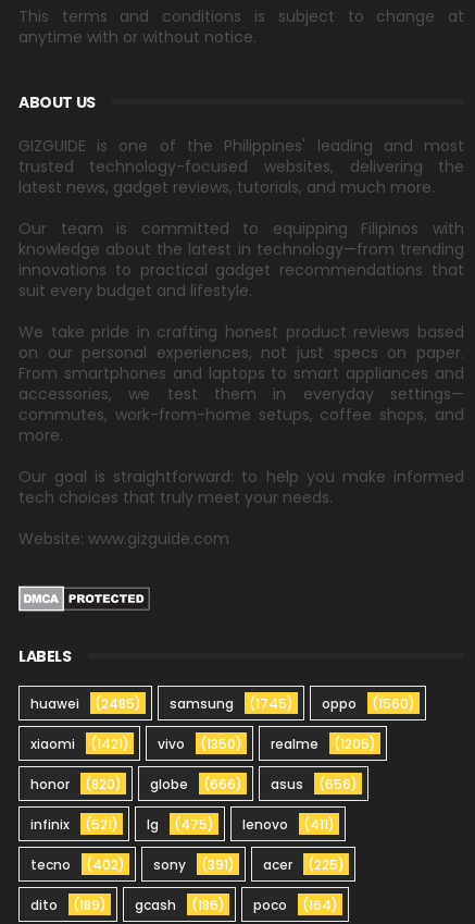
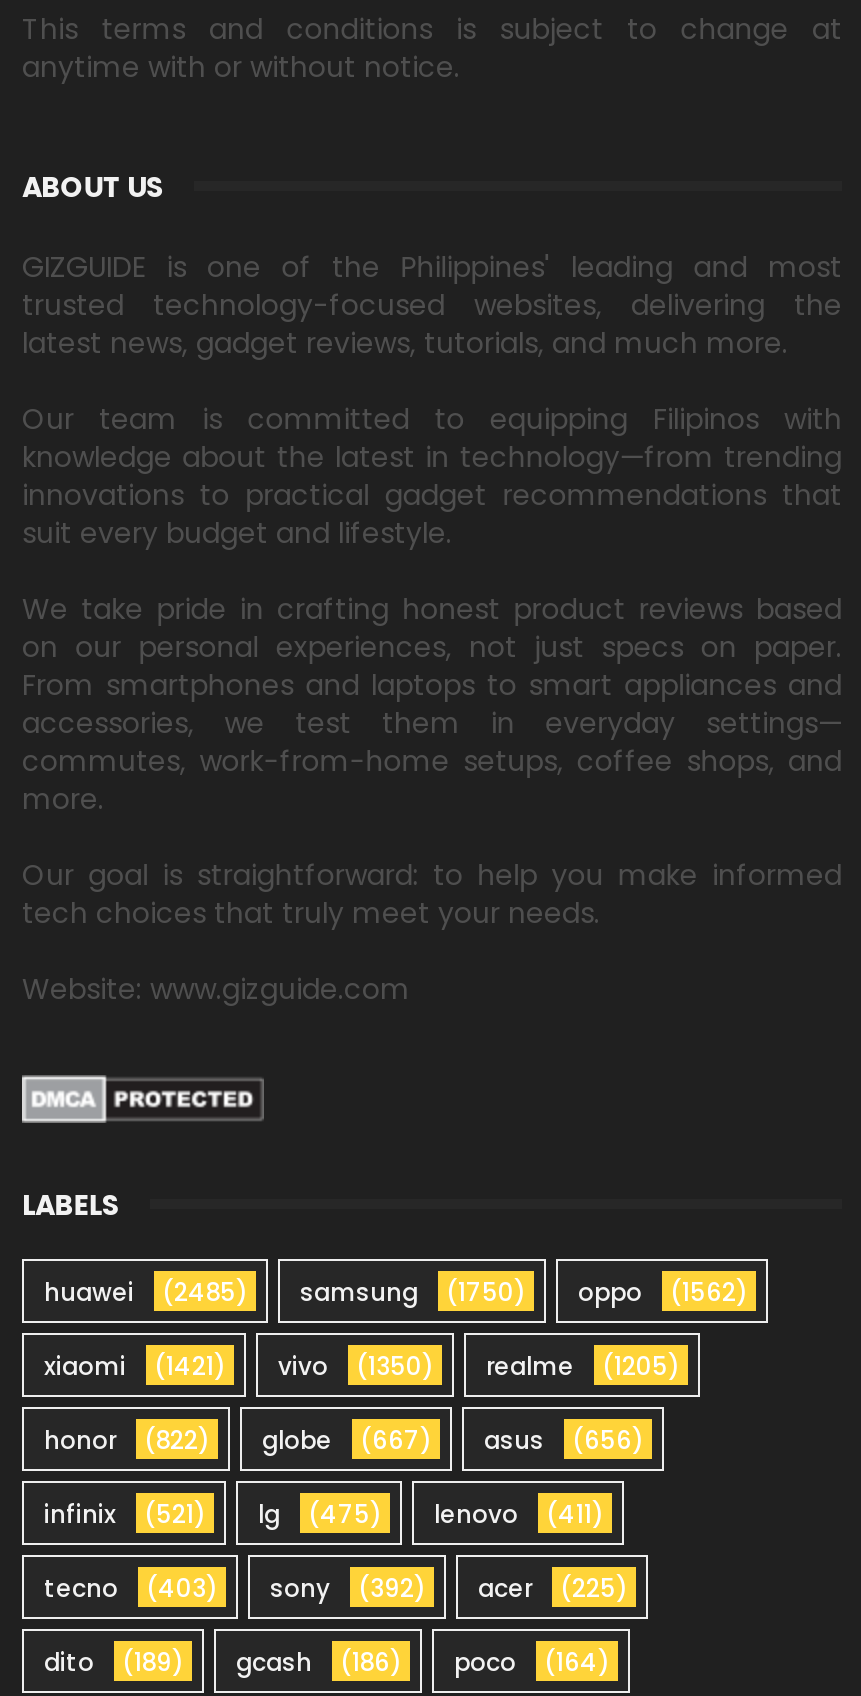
- (1745)
+ (1750)

- (1560)
+ (1562)

- (820)
+ (822)

- (666)
+ (667)

- (402)
+ (403)

- (391)
+ (392)
